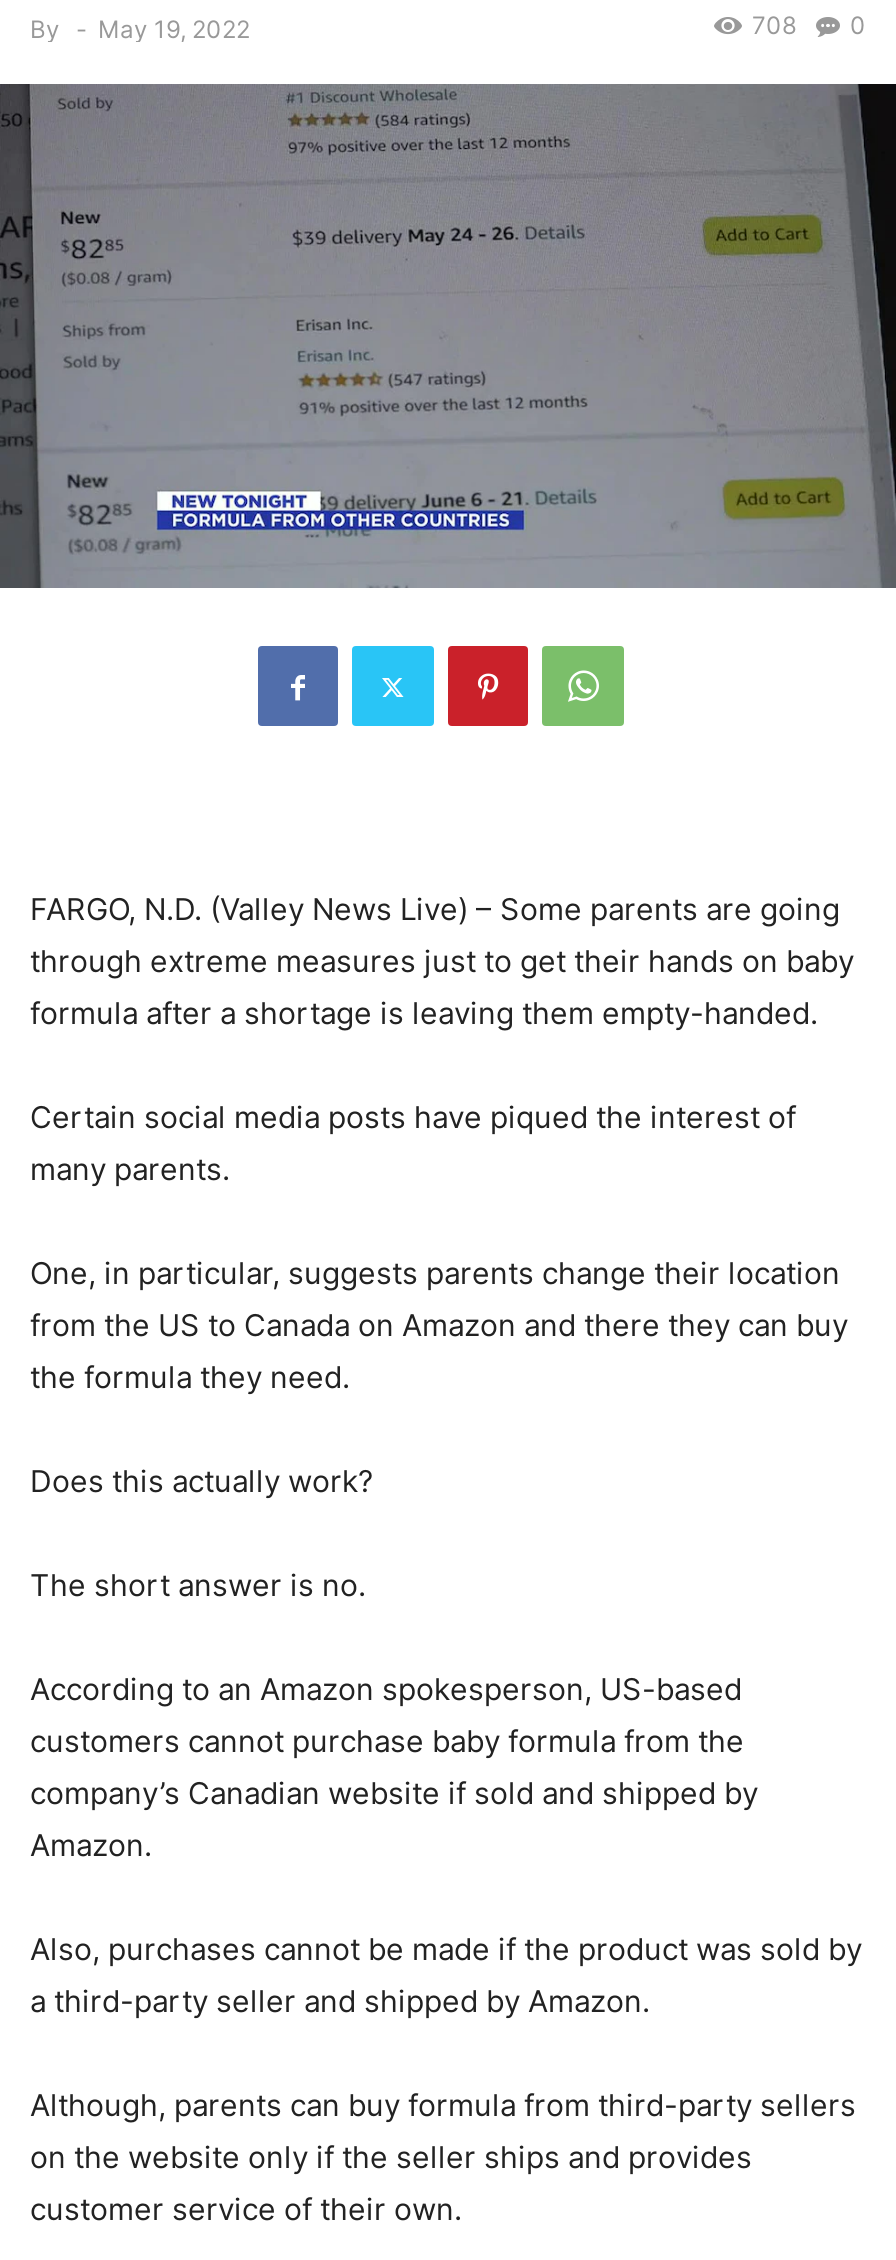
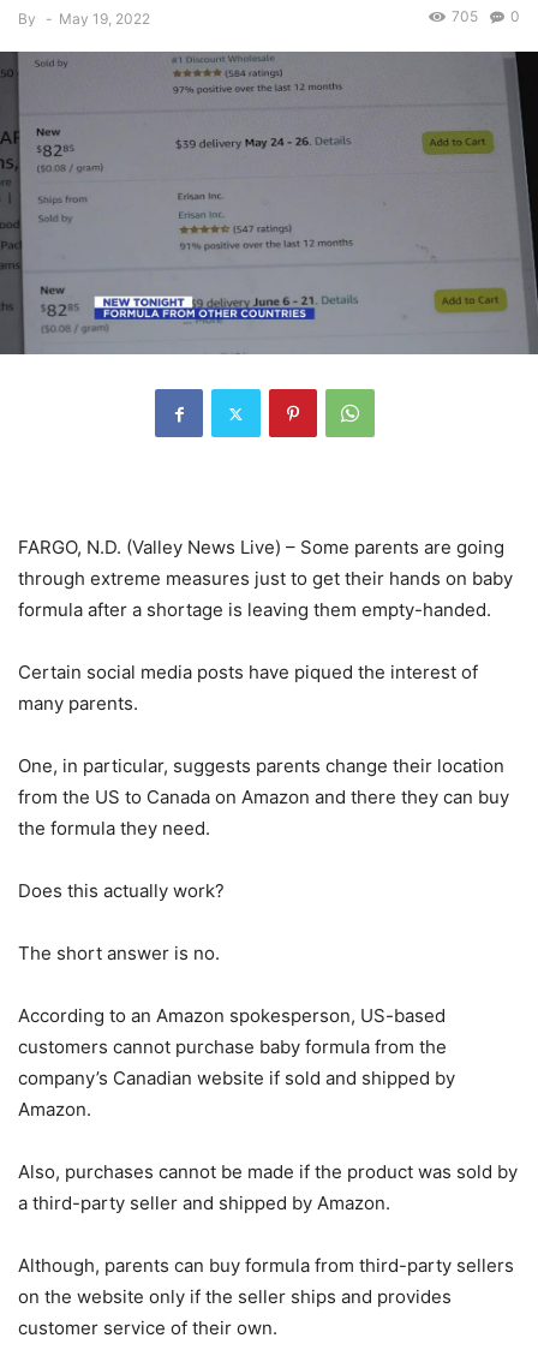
- 708 0
+ 705 0
